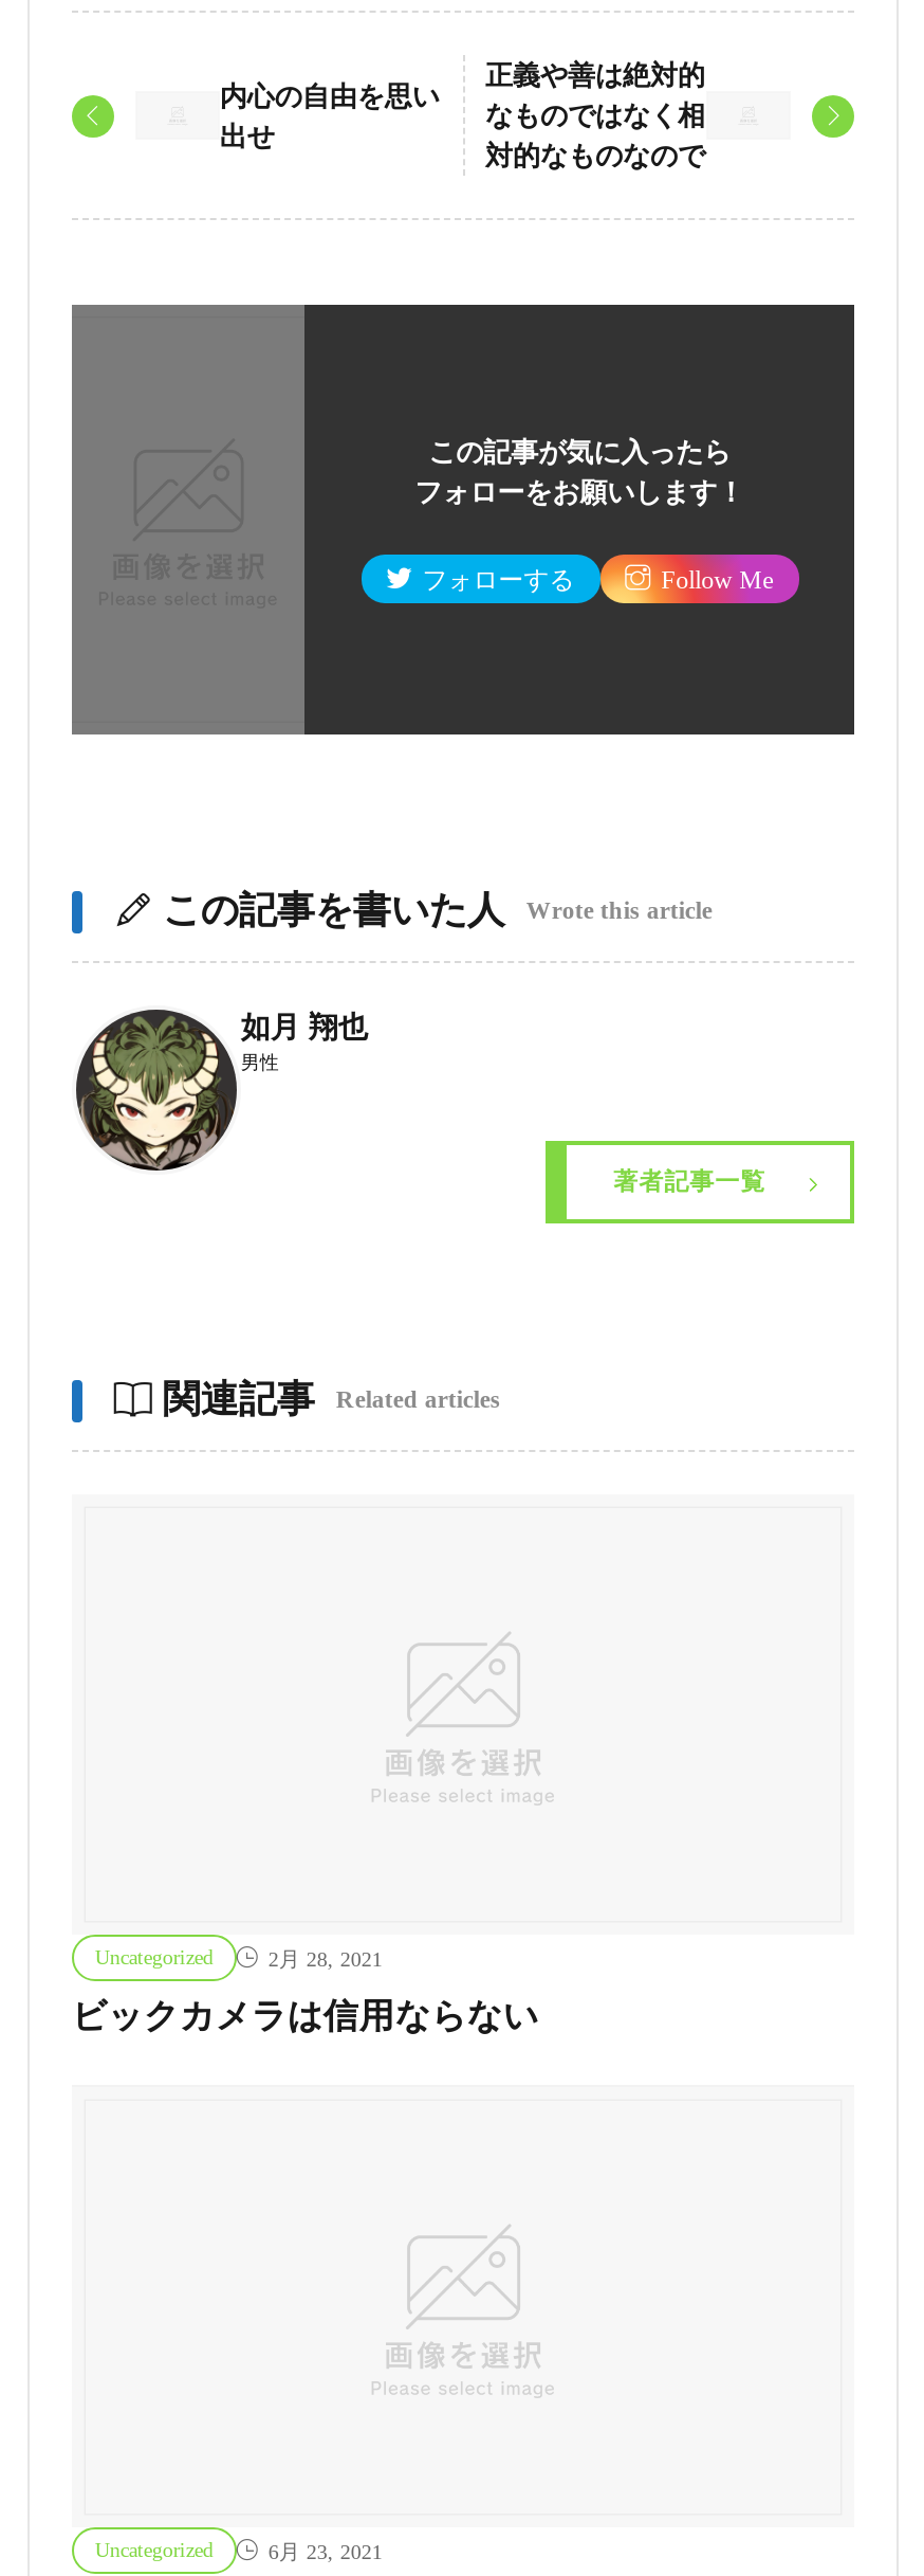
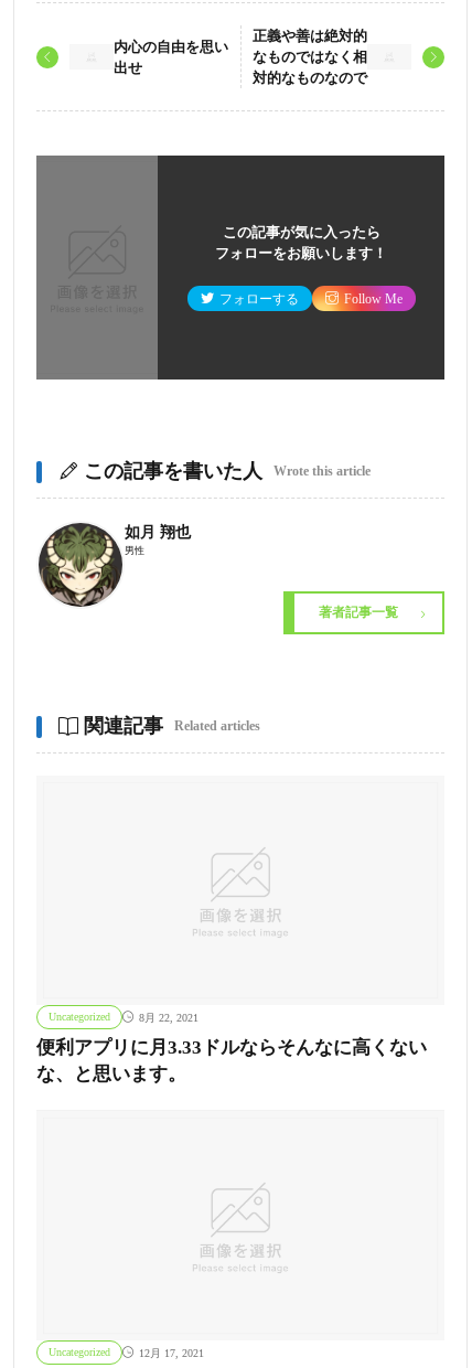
- 2月 28, 2021
+ 8月 22, 2021

- ビックカメラは信用ならない
+ 便利アプリに月3.33ドルならそんなに高くない
+ な、と思います。

- 6月 23, 2021
+ 12月 17, 2021
